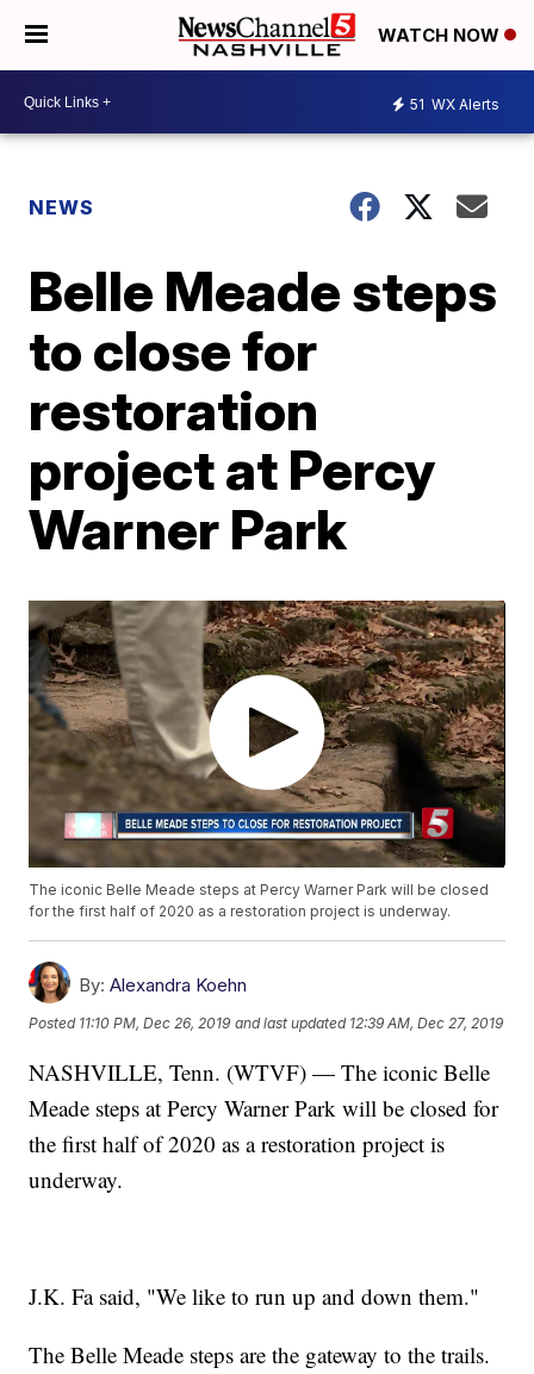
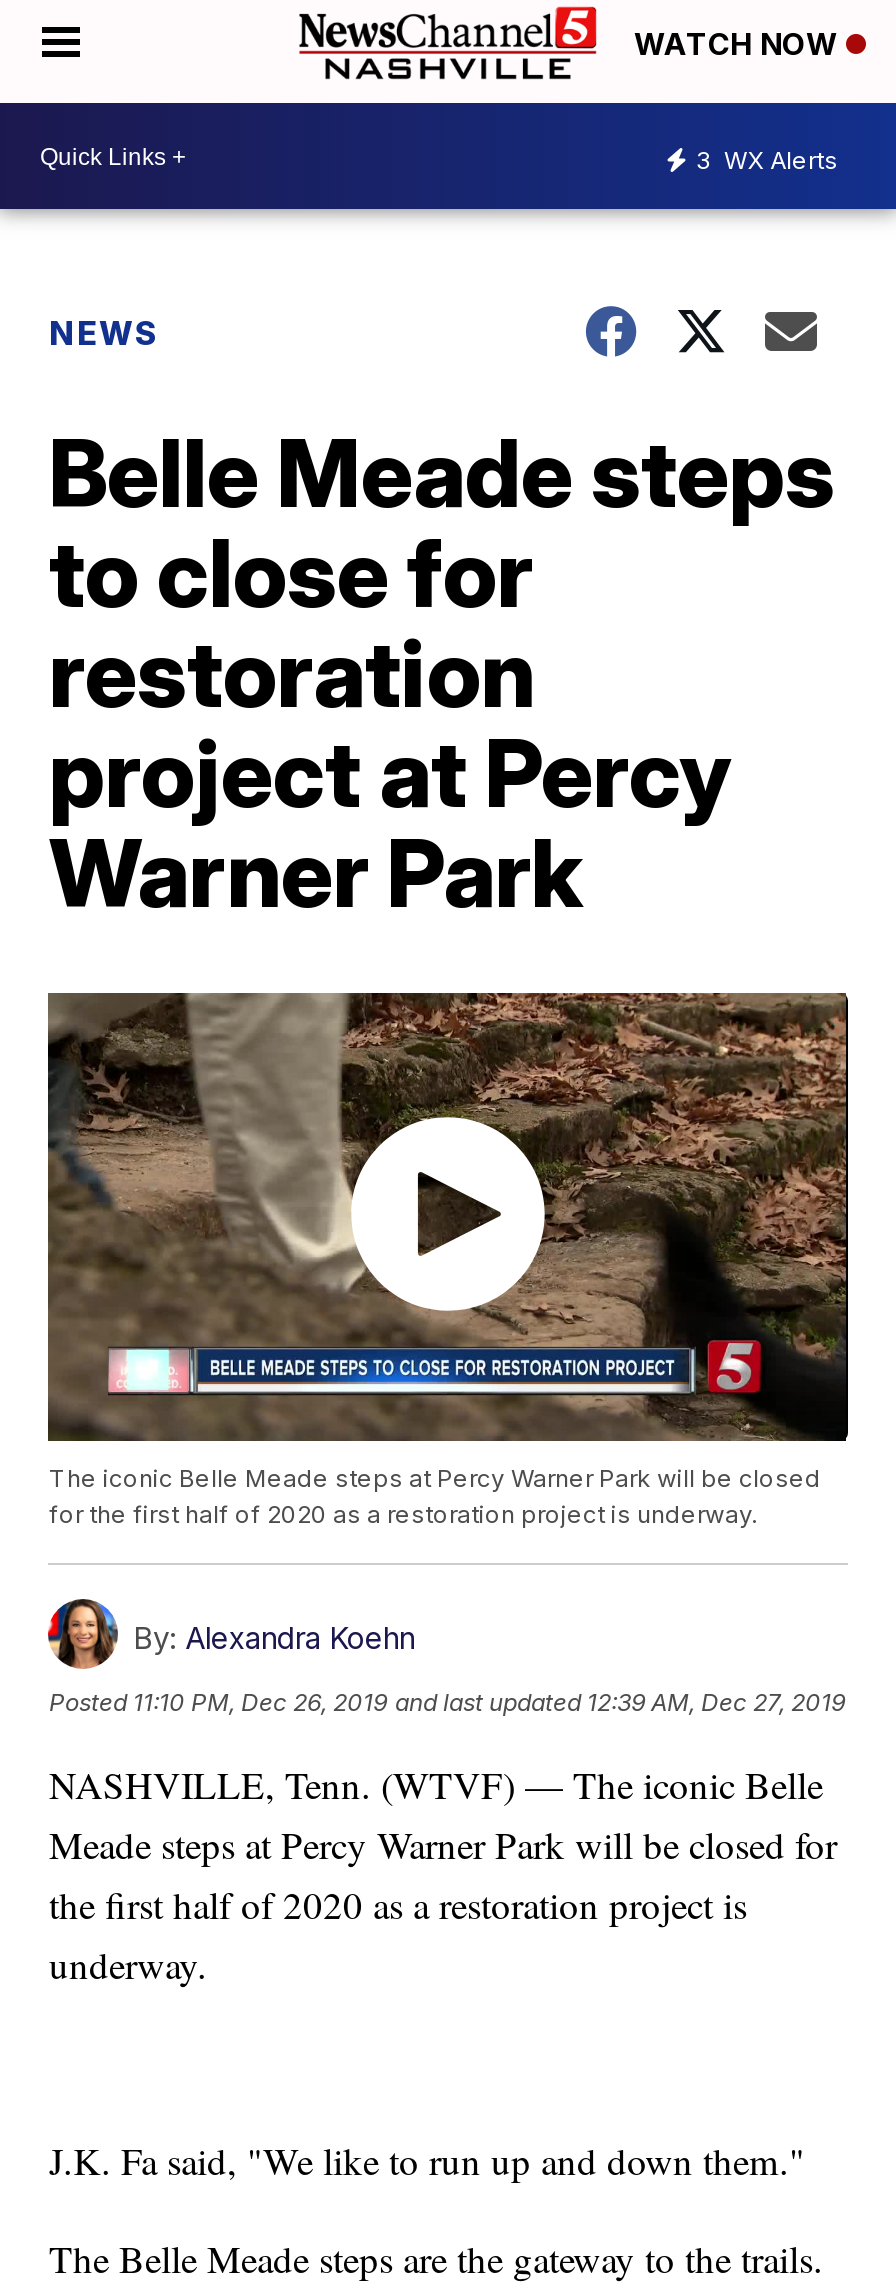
- 51 WX Alerts
+ 3 WX Alerts
